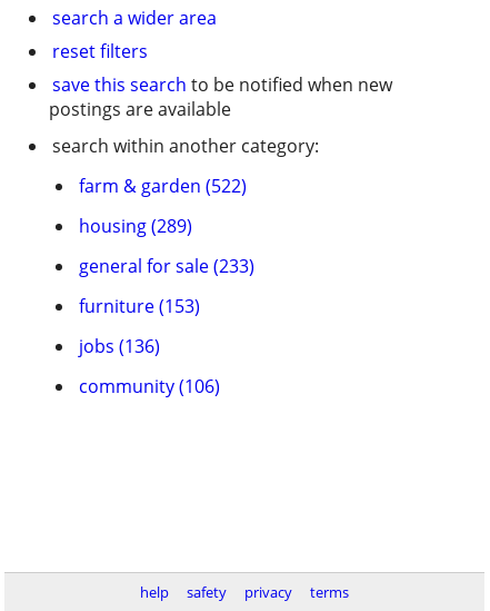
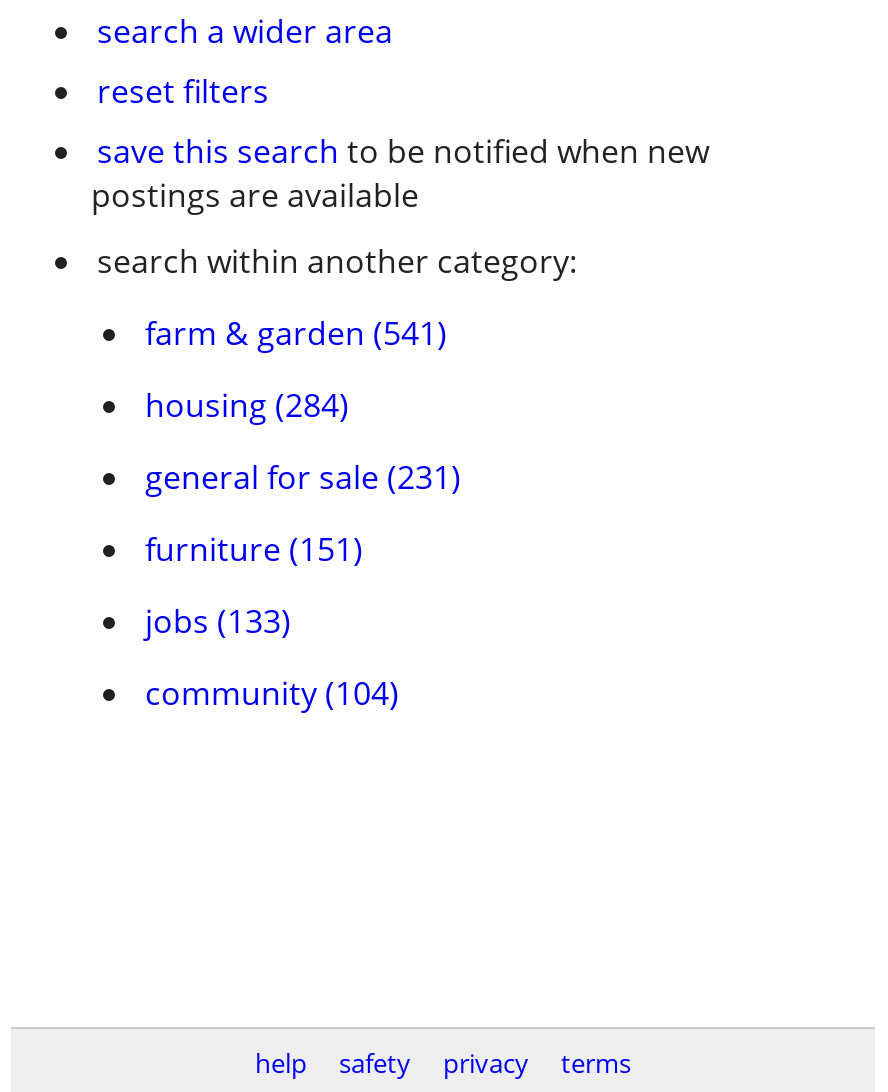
- farm & garden (522)
+ farm & garden (541)

- housing (289)
+ housing (284)

- general for sale (233)
+ general for sale (231)

- furniture (153)
+ furniture (151)

- jobs (136)
+ jobs (133)

- community (106)
+ community (104)
